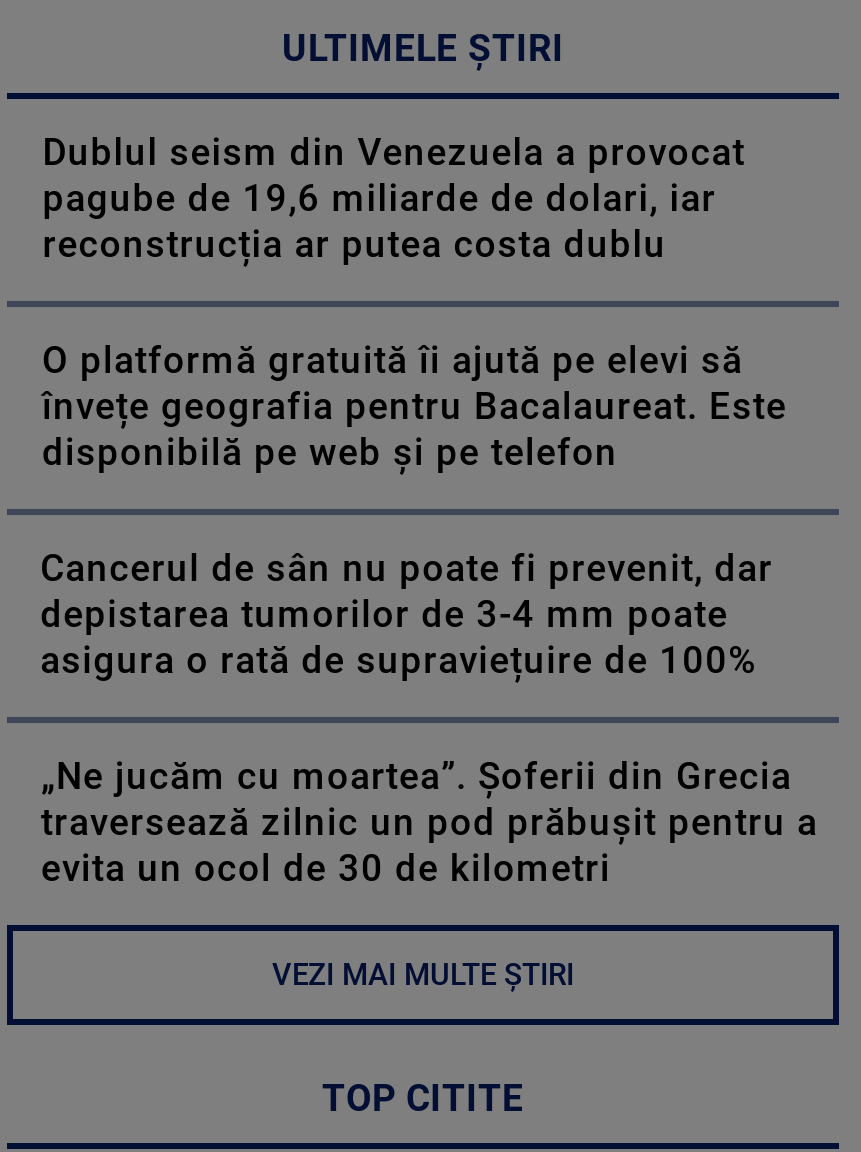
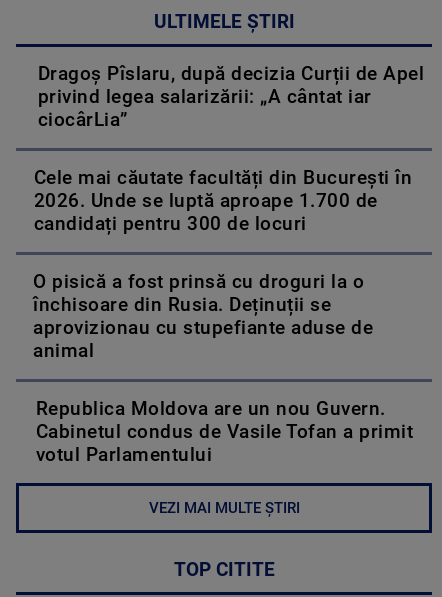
- Dublul seism din Venezuela a provocat
- pagube de 19,6 miliarde de dolari, iar
- reconstrucția ar putea costa dublu
+ Dragoș Pîslaru, după decizia Curții de Apel
+ privind legea salarizării: „A cântat iar
+ ciocârLia”

- O platformă gratuită îi ajută pe elevi să
- învețe geografia pentru Bacalaureat. Este
- disponibilă pe web și pe telefon
+ Cele mai căutate facultăți din București în
+ 2026. Unde se luptă aproape 1.700 de
+ candidați pentru 300 de locuri

- Cancerul de sân nu poate fi prevenit, dar
- depistarea tumorilor de 3-4 mm poate
- asigura o rată de supraviețuire de 100%
+ O pisică a fost prinsă cu droguri la o
+ închisoare din Rusia. Deținuții se
+ aprovizionau cu stupefiante aduse de
+ animal

- „Ne jucăm cu moartea”. Șoferii din Grecia
- traversează zilnic un pod prăbușit pentru a
- evita un ocol de 30 de kilometri
+ Republica Moldova are un nou Guvern.
+ Cabinetul condus de Vasile Tofan a primit
+ votul Parlamentului
